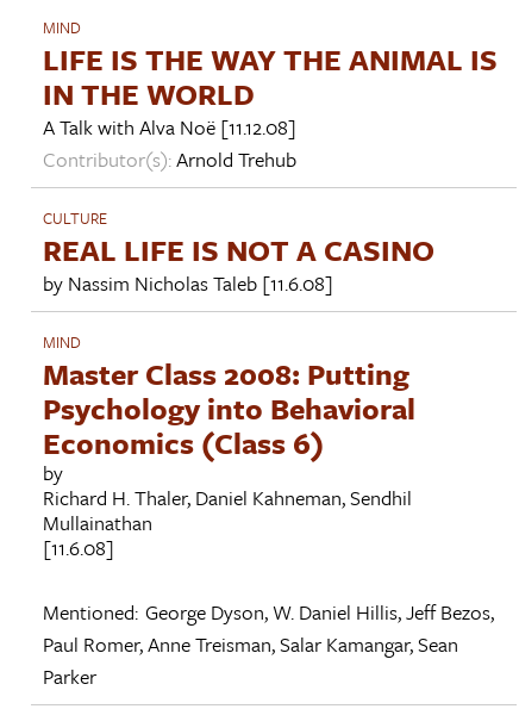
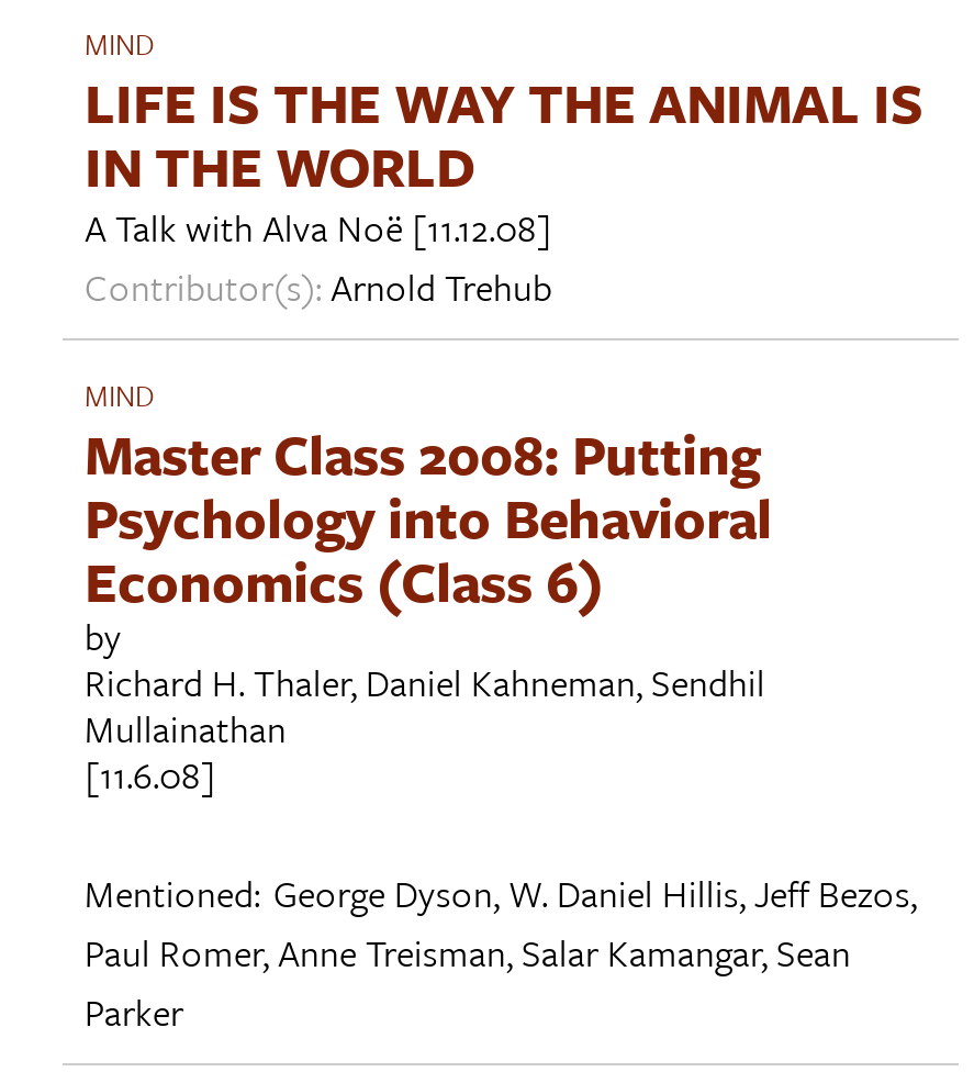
- CULTURE
- REAL LIFE IS NOT A CASINO
- by Nassim Nicholas Taleb [11.6.08]
